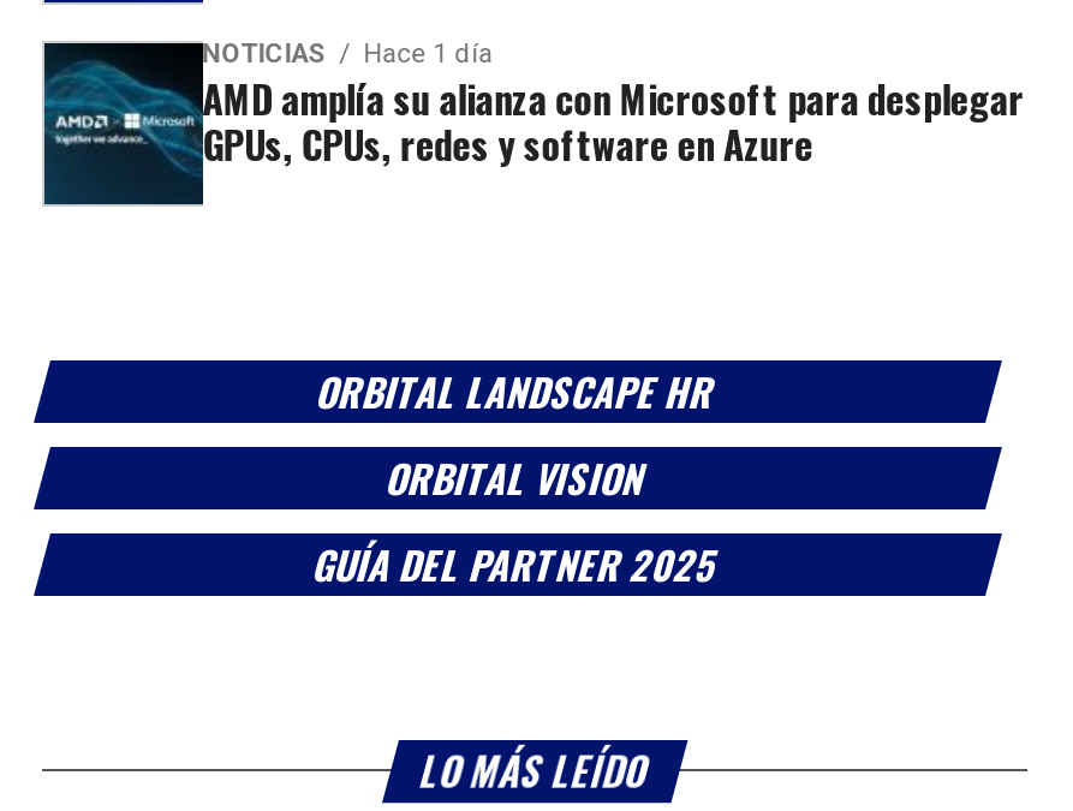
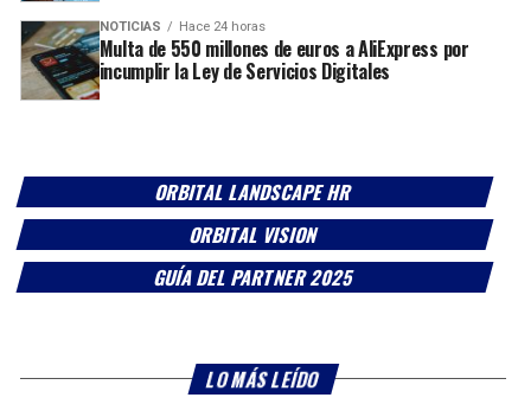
- [image]
- Hace 1 día
- AMD amplía su alianza con Microsoft para desplegar
- GPUs, CPUs, redes y software en Azure
+ [image]
+ Hace 24 horas
+ Multa de 550 millones de euros a AliExpress por
+ incumplir la Ley de Servicios Digitales
